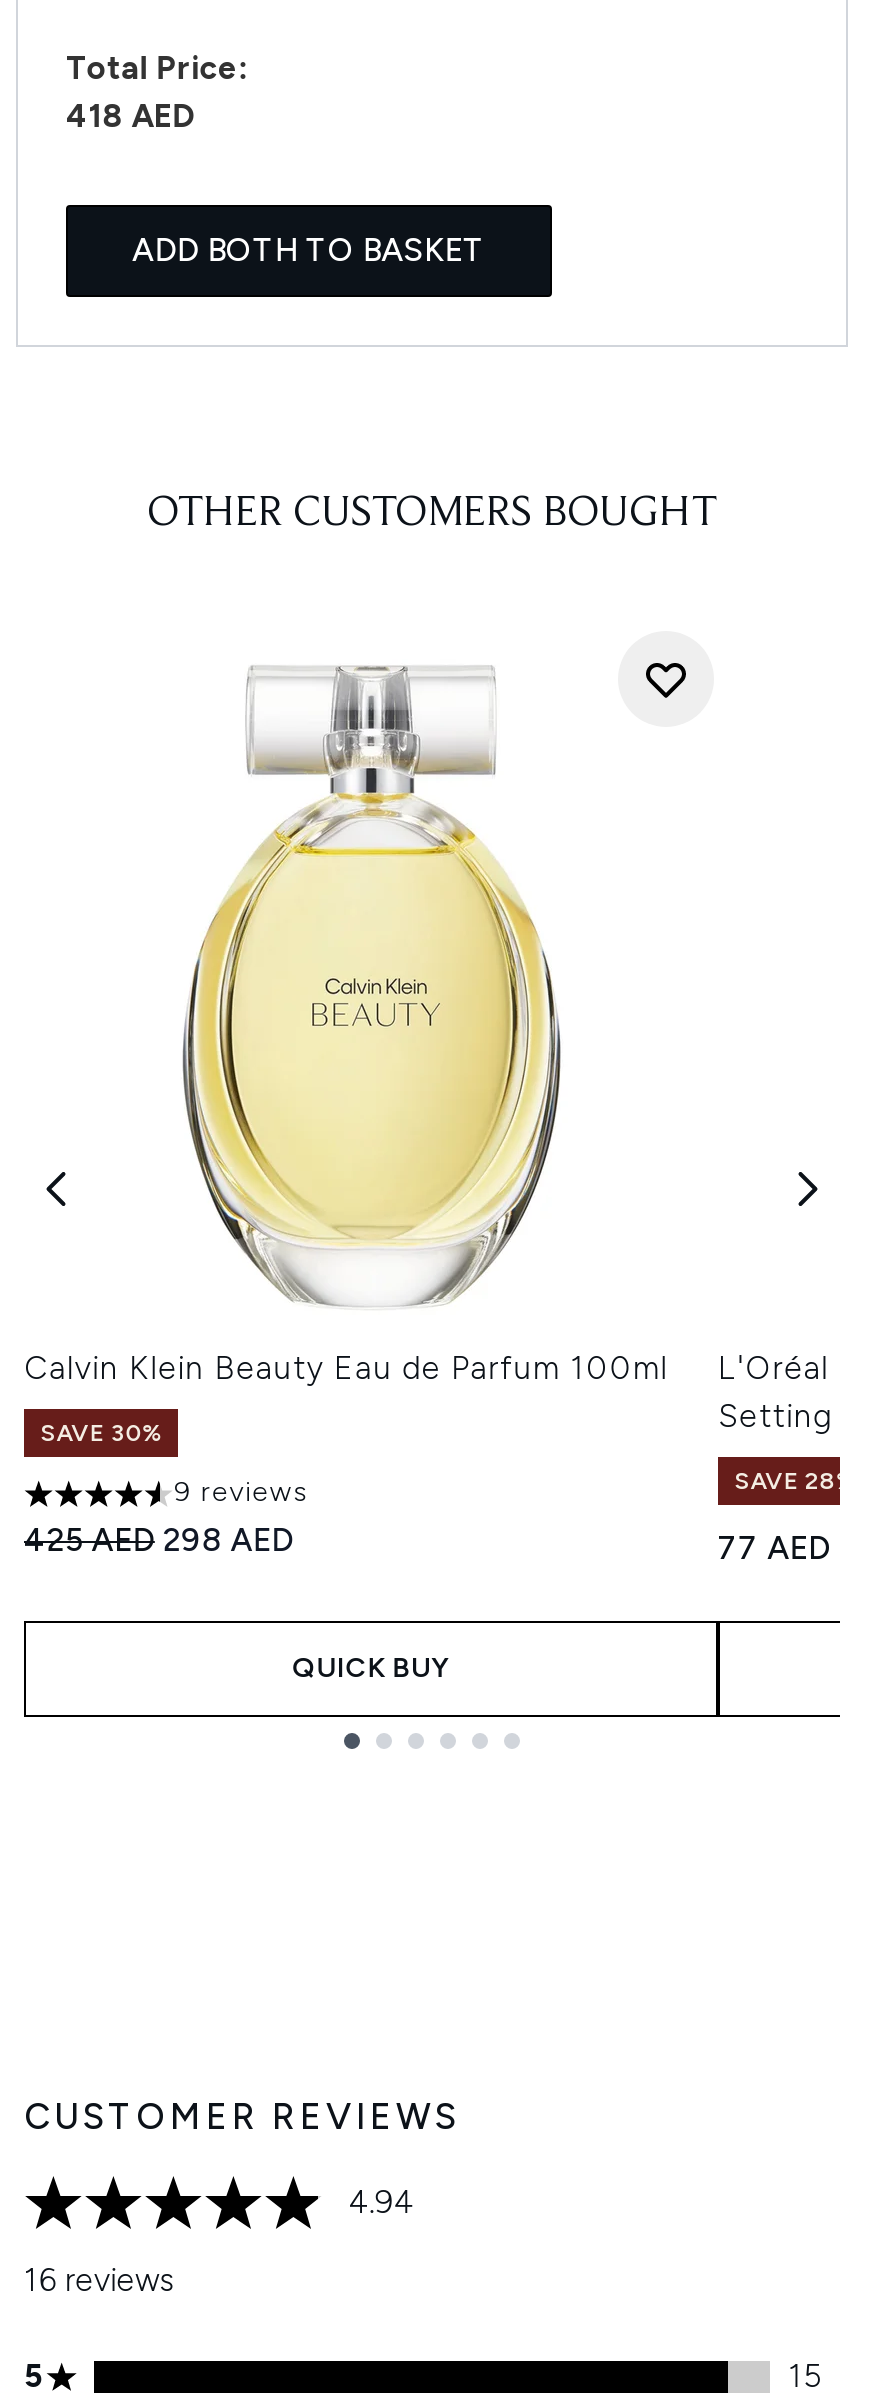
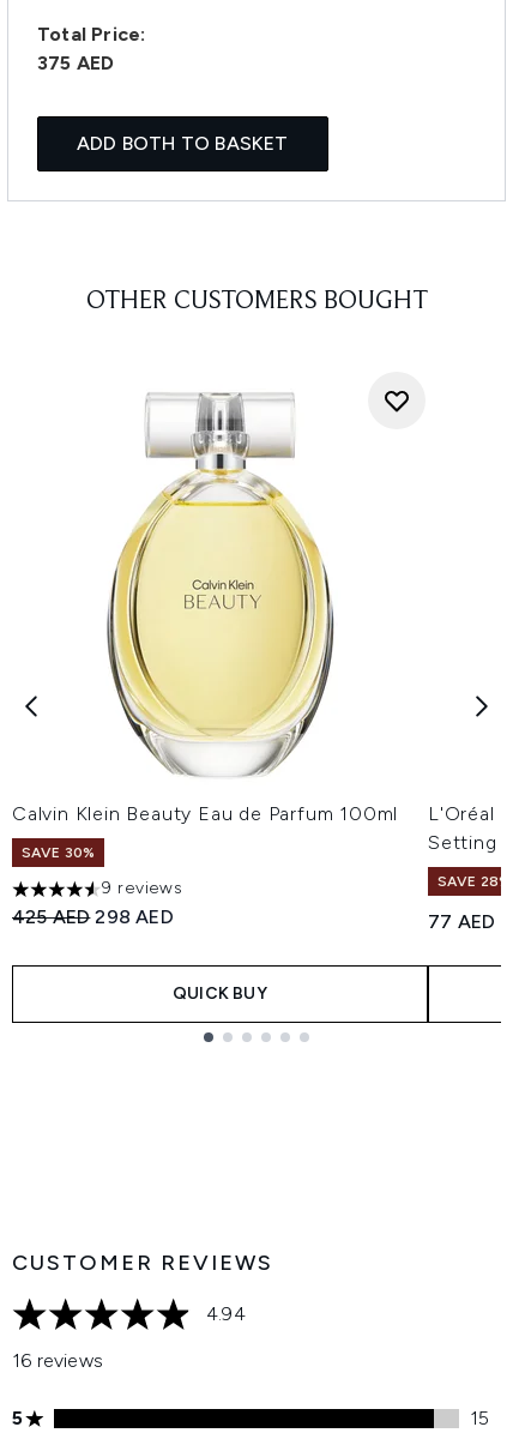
- 418 AED
+ 375 AED
